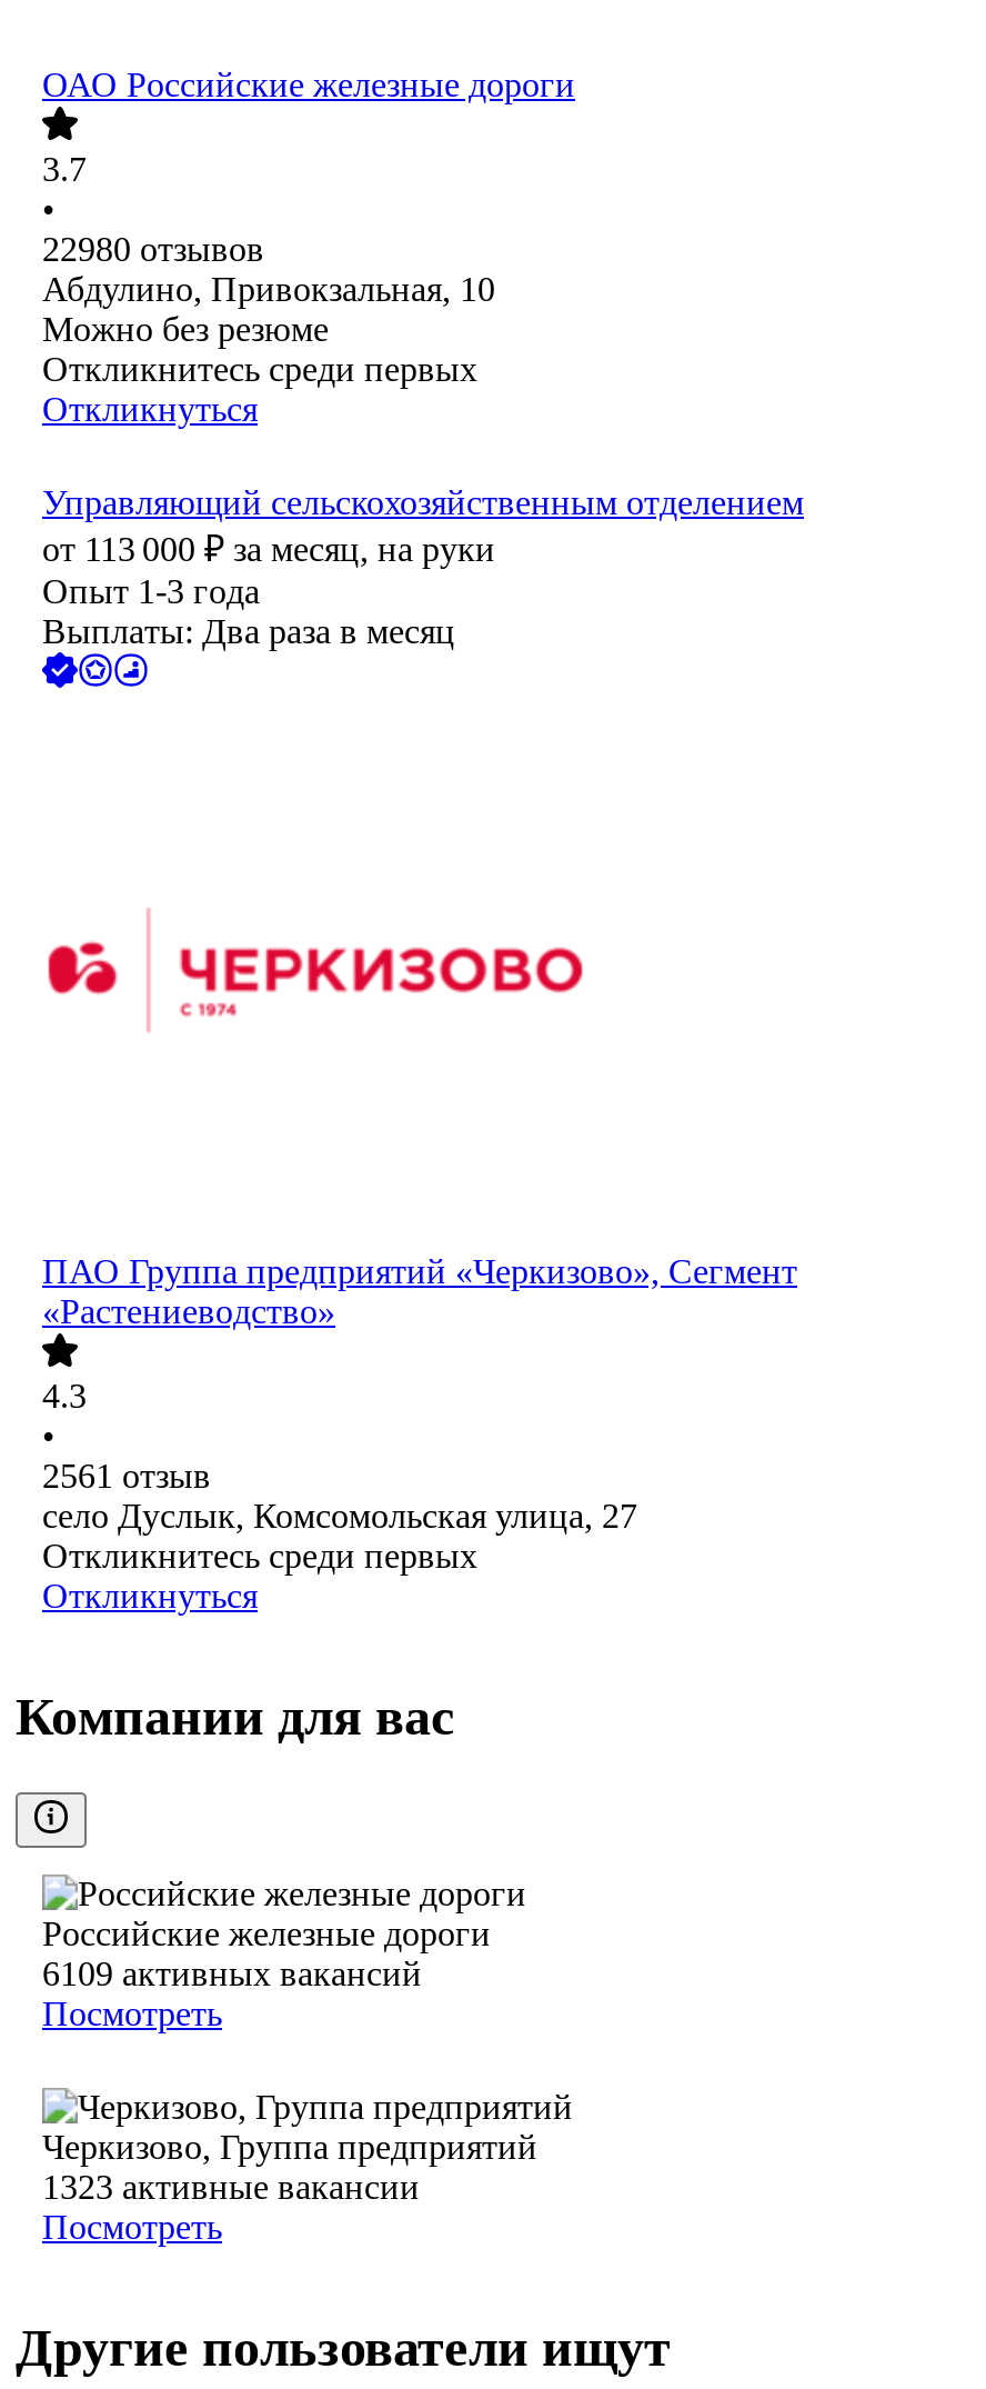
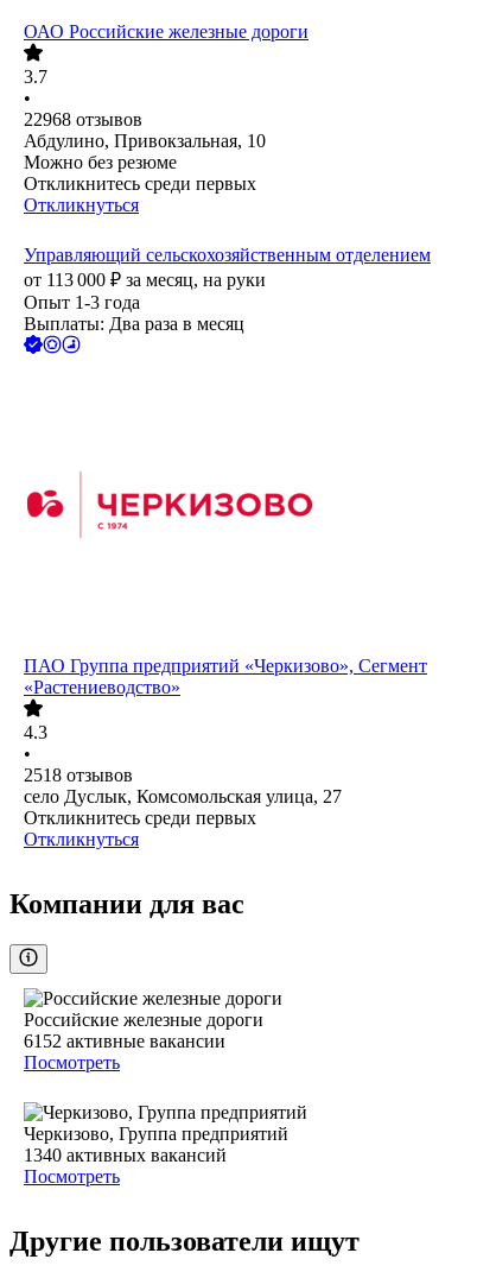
- 22980 отзывов
+ 22968 отзывов

- 2561 отзыв
+ 2518 отзывов

- 6109 активных вакансий
+ 6152 активные вакансии

- 1323 активные вакансии
+ 1340 активных вакансий
